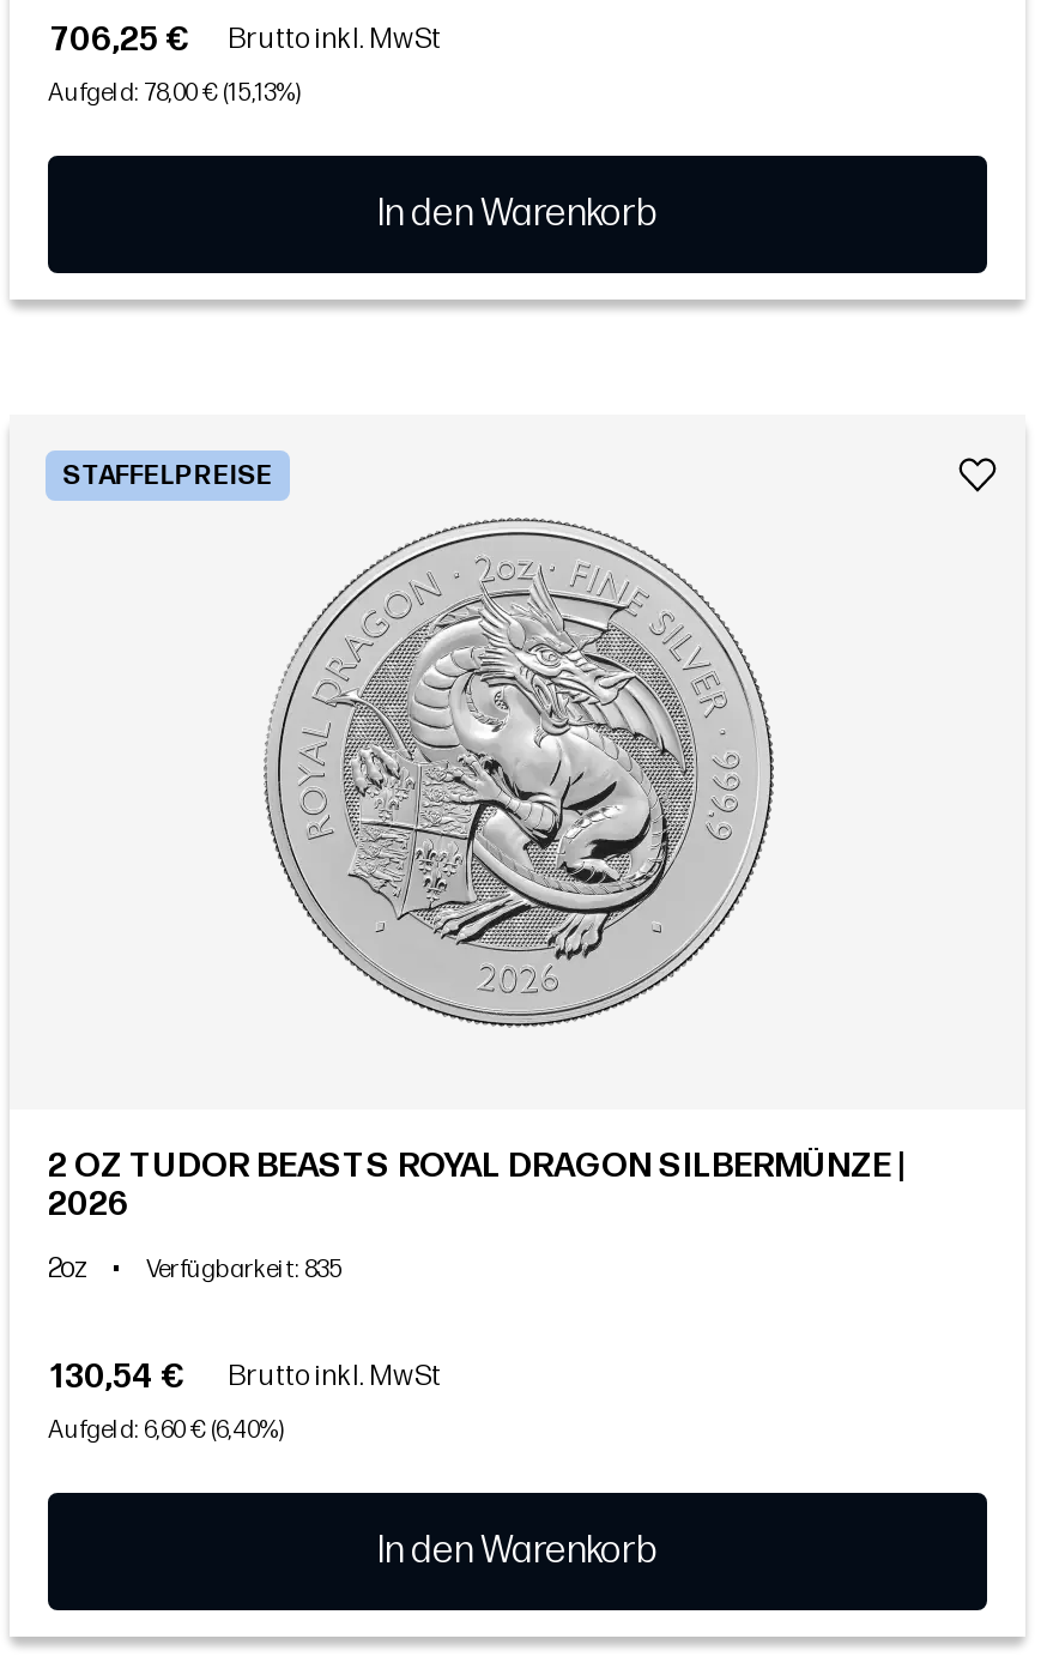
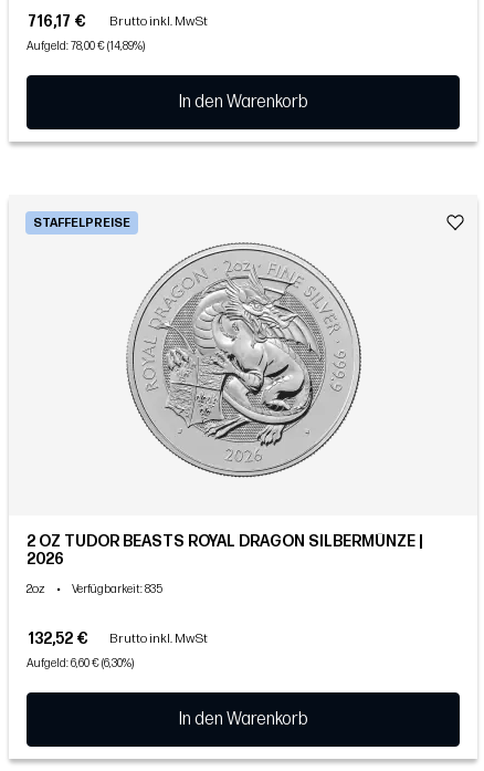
- 706,25 € Brutto inkl. MwSt
+ 716,17 € Brutto inkl. MwSt

- Aufgeld: 78,00 € (15,13%)
+ Aufgeld: 78,00 € (14,89%)

- 130,54 € Brutto inkl. MwSt
+ 132,52 € Brutto inkl. MwSt

- Aufgeld: 6,60 € (6,40%)
+ Aufgeld: 6,60 € (6,30%)
